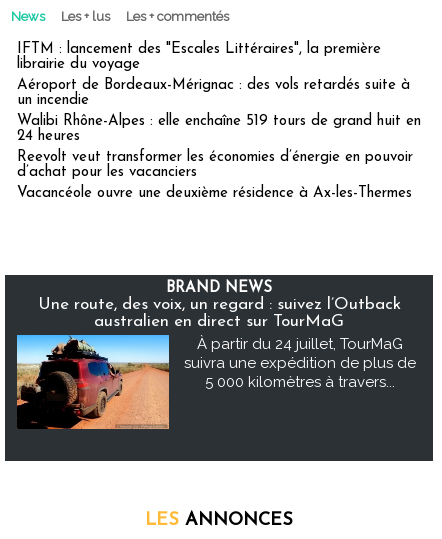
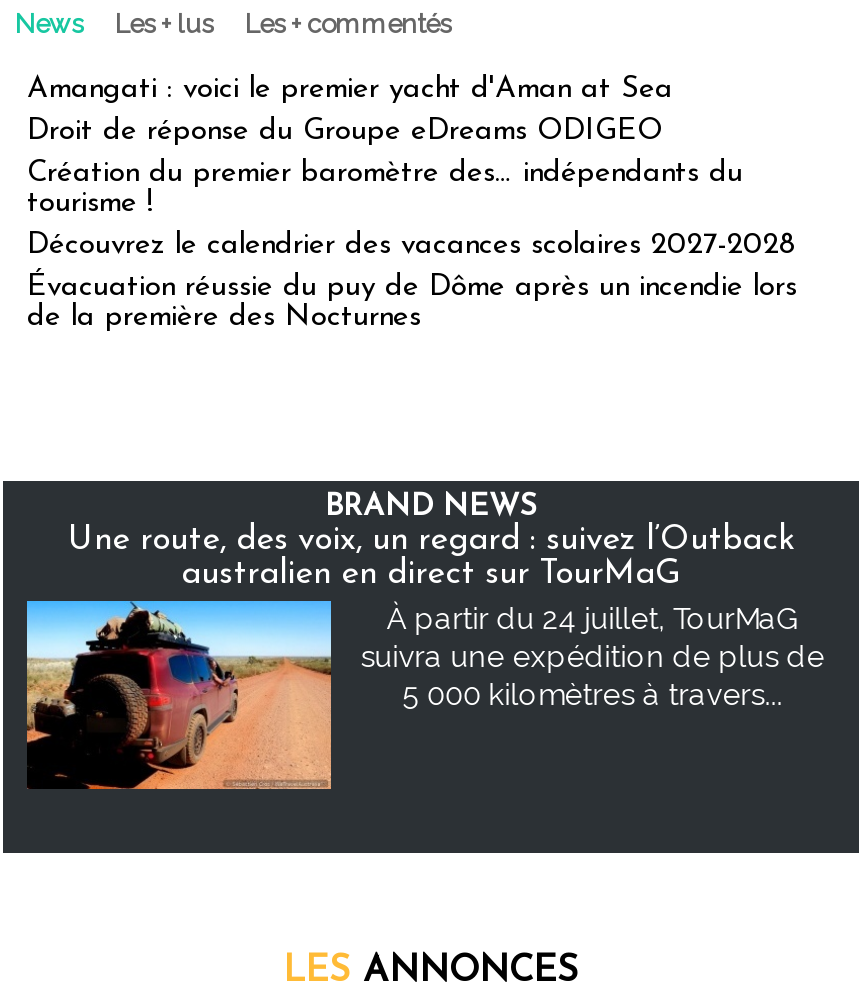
- IFTM : lancement des "Escales Littéraires", la première
- librairie du voyage
- Aéroport de Bordeaux-Mérignac : des vols retardés suite à
- un incendie
- Walibi Rhône-Alpes : elle enchaîne 519 tours de grand huit en
- 24 heures
- Reevolt veut transformer les économies d’énergie en pouvoir
- d’achat pour les vacanciers
- Vacancéole ouvre une deuxième résidence à Ax-les-Thermes
+ Amangati : voici le premier yacht d'Aman at Sea
+ Droit de réponse du Groupe eDreams ODIGEO
+ Création du premier baromètre des… indépendants du
+ tourisme !
+ Découvrez le calendrier des vacances scolaires 2027-2028
+ Évacuation réussie du puy de Dôme après un incendie lors
+ de la première des Nocturnes
